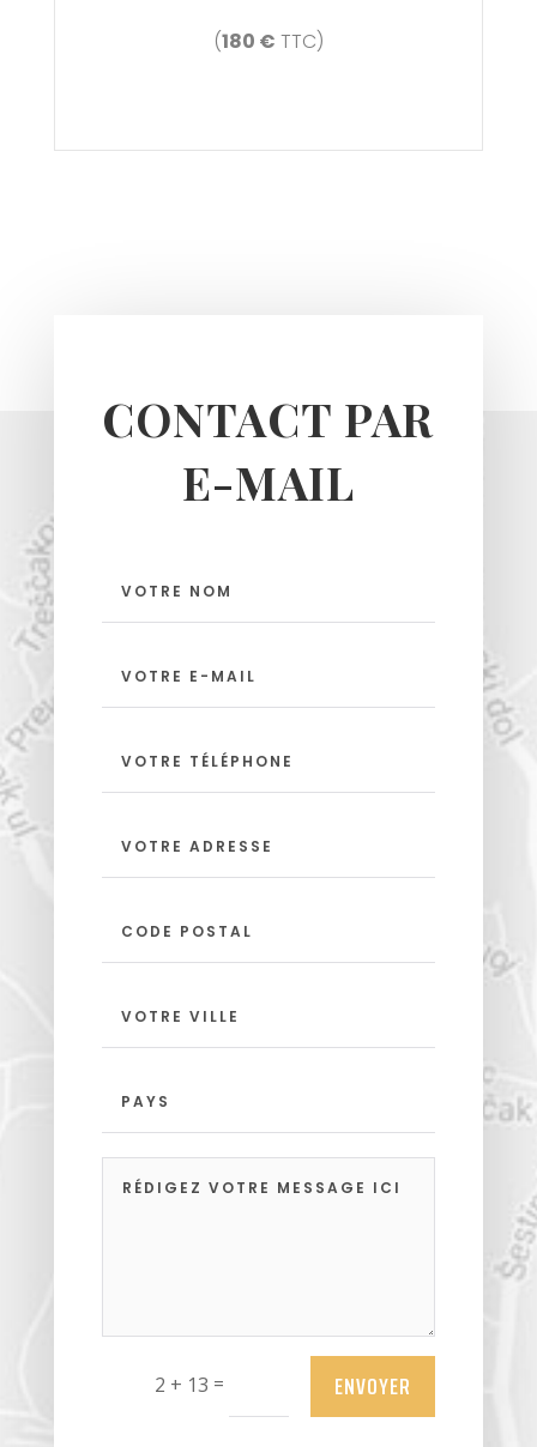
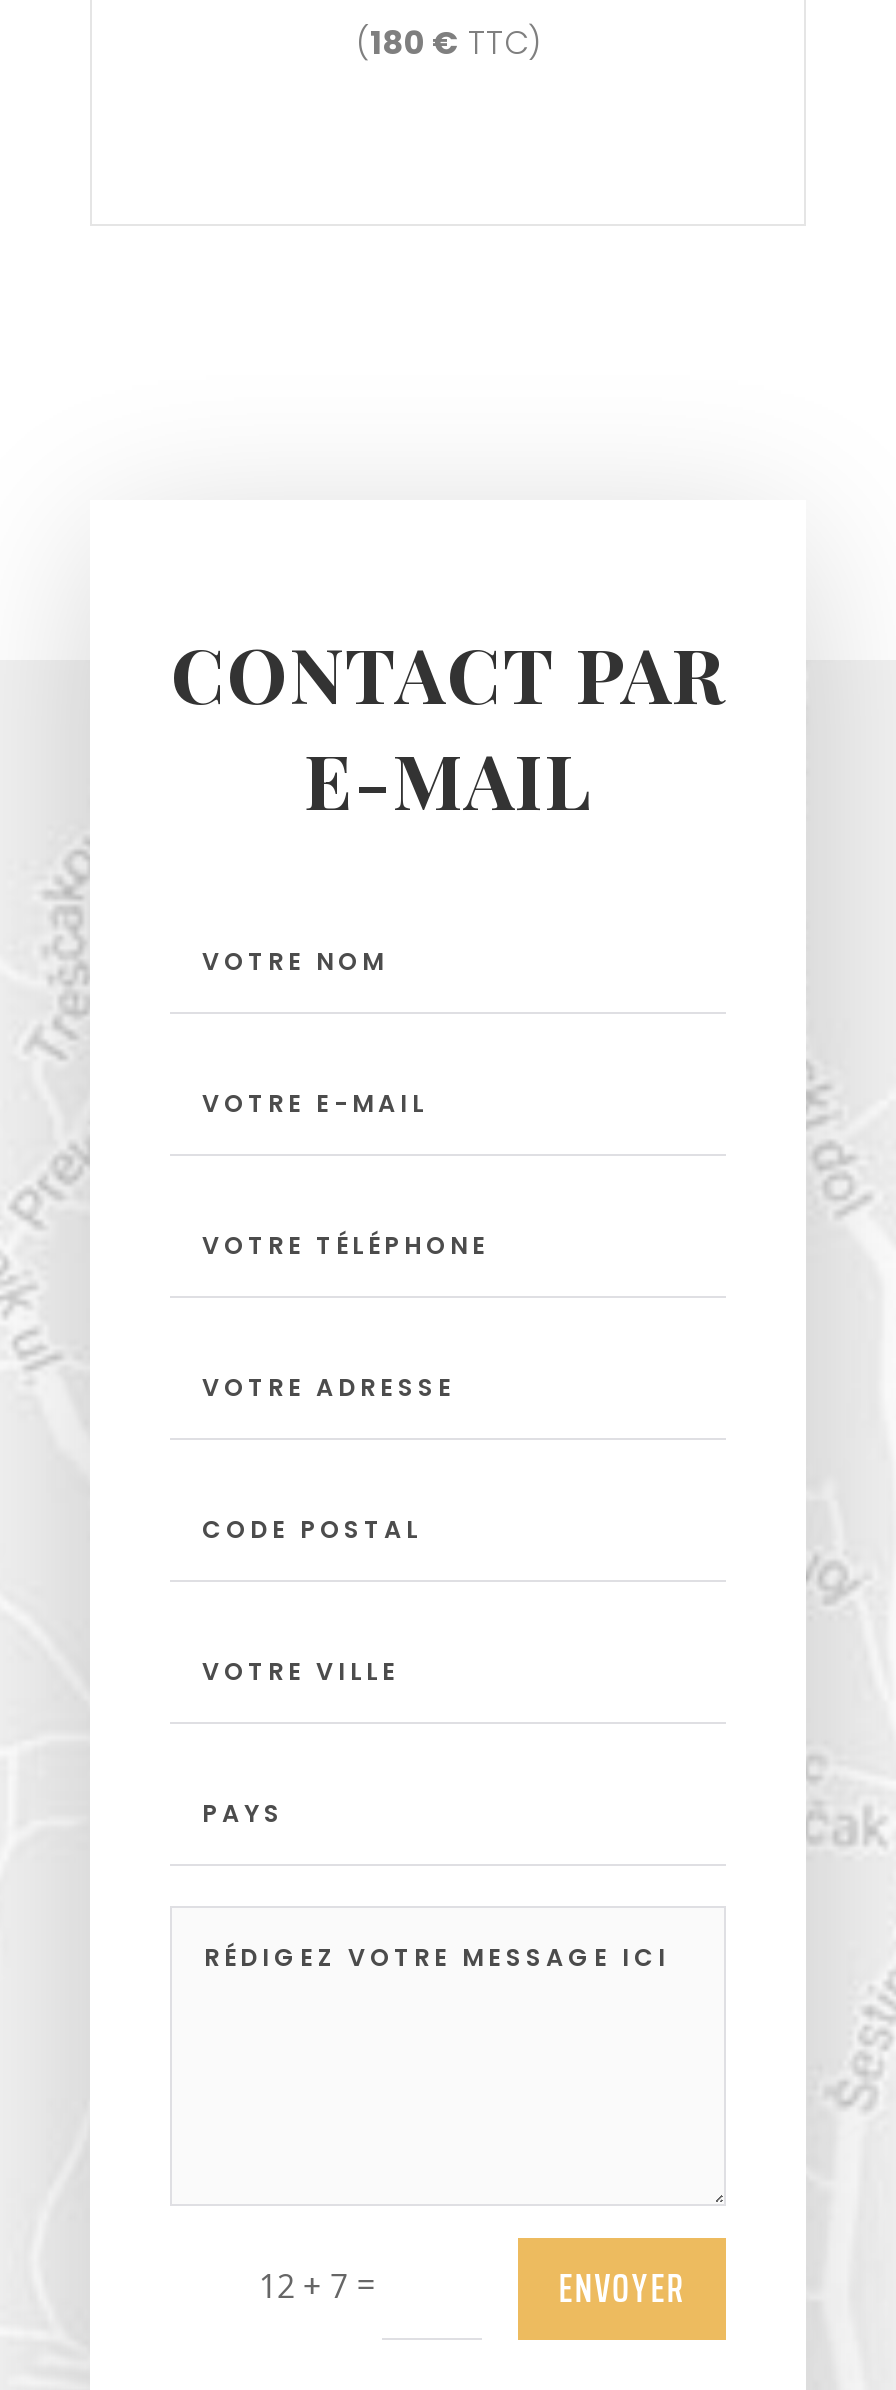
- 2 + 13 =
+ 12 + 7 =
